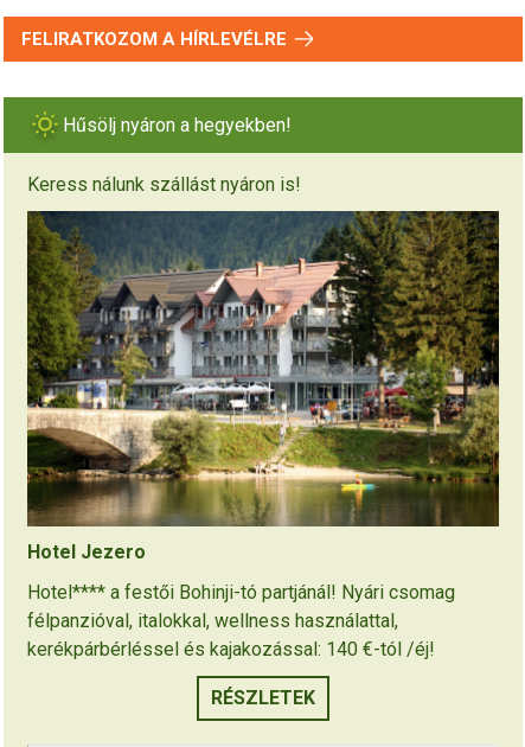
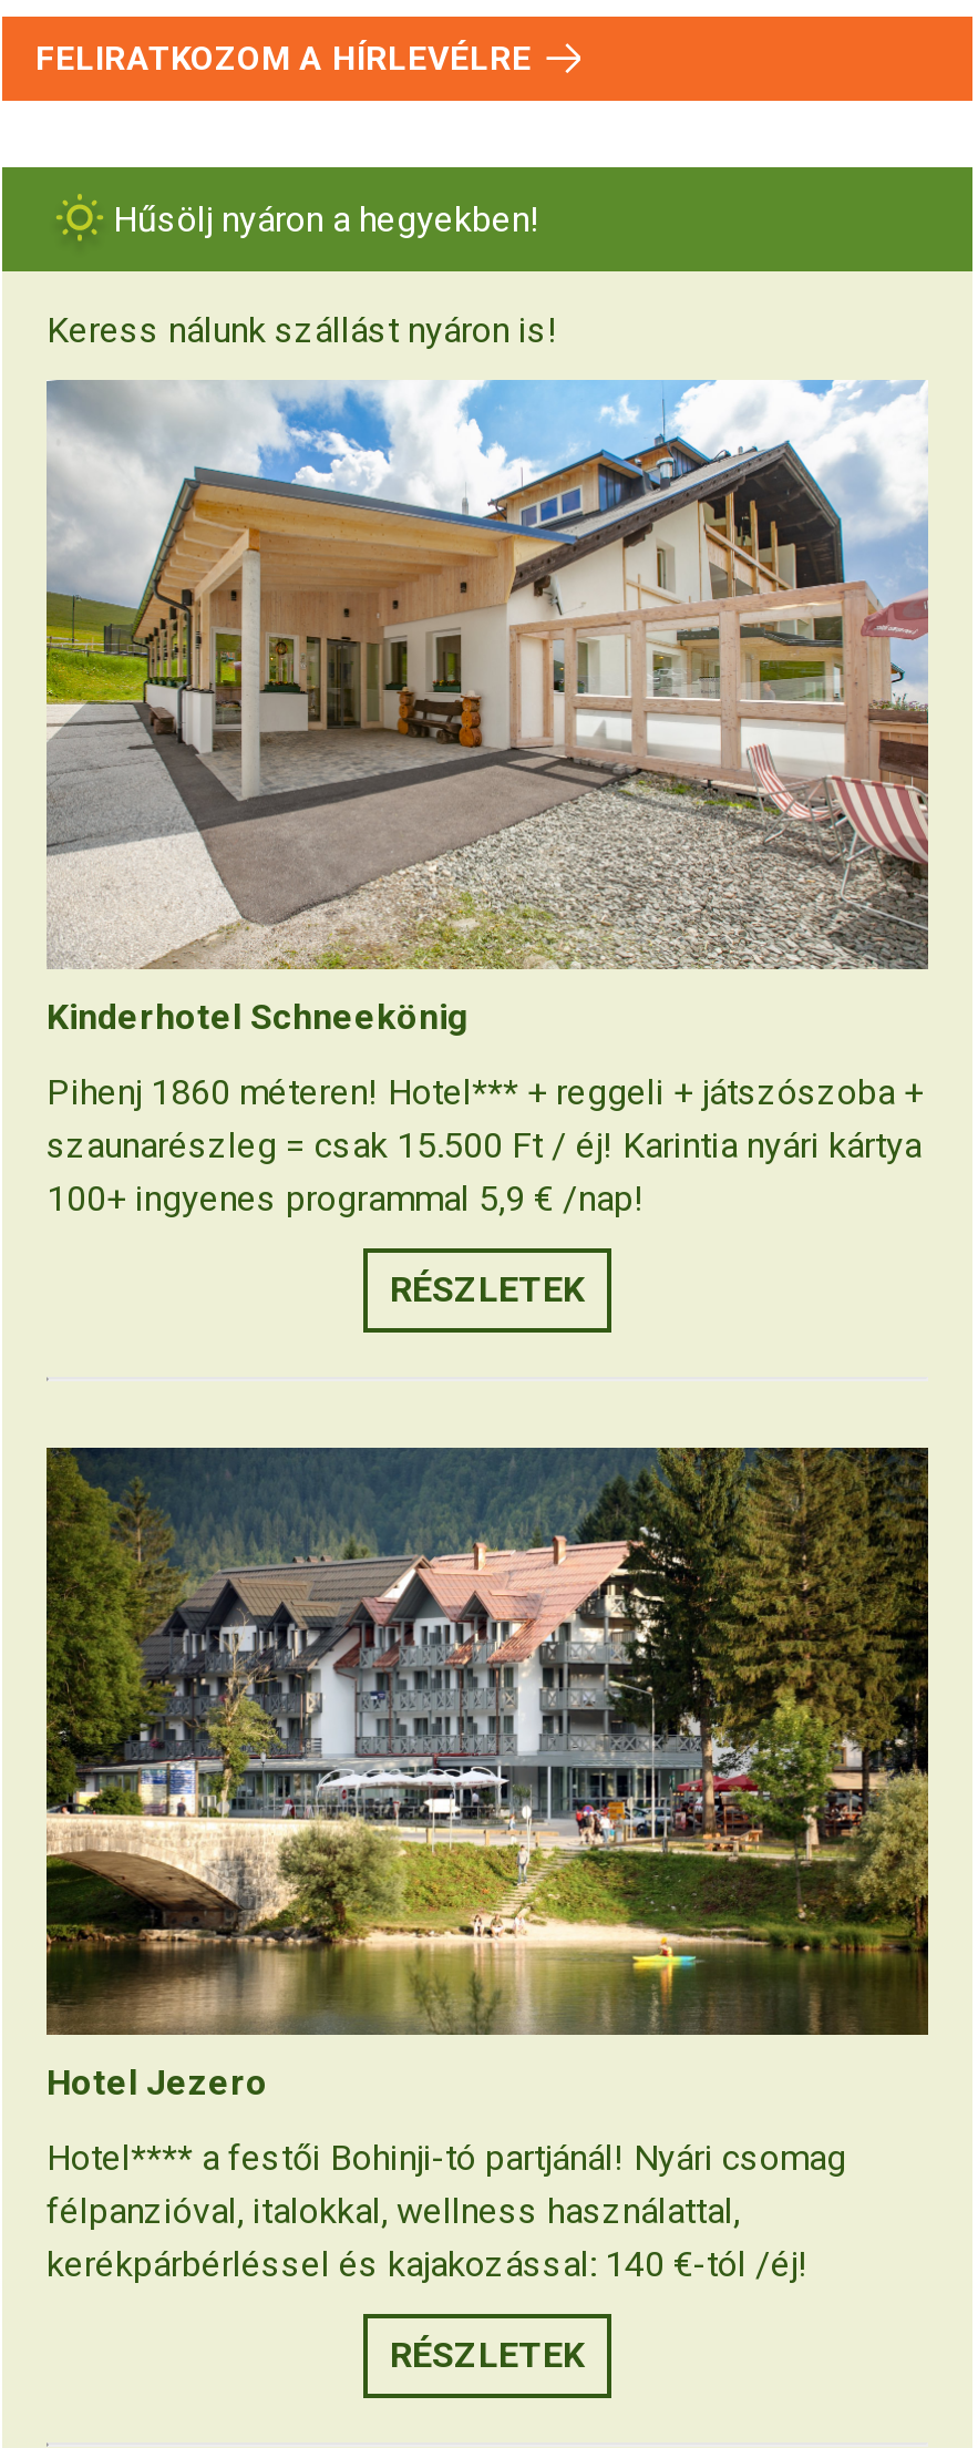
+ [image]
+ Kinderhotel Schneekönig
+ Pihenj 1860 méteren! Hotel*** + reggeli + játszószoba +
+ szaunarészleg = csak 15.500 Ft / éj! Karintia nyári kártya
+ 100+ ingyenes programmal 5,9 € /nap!
+ RÉSZLETEK
